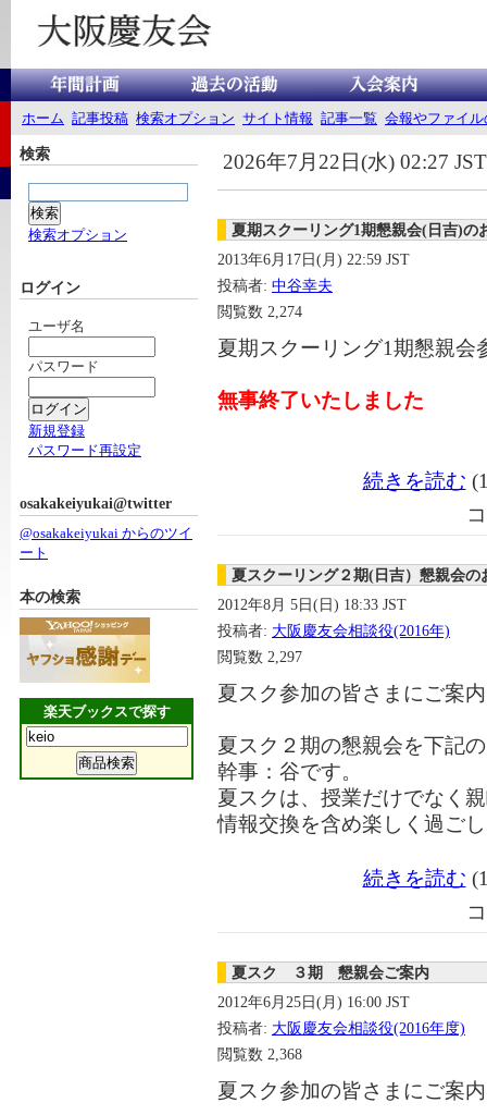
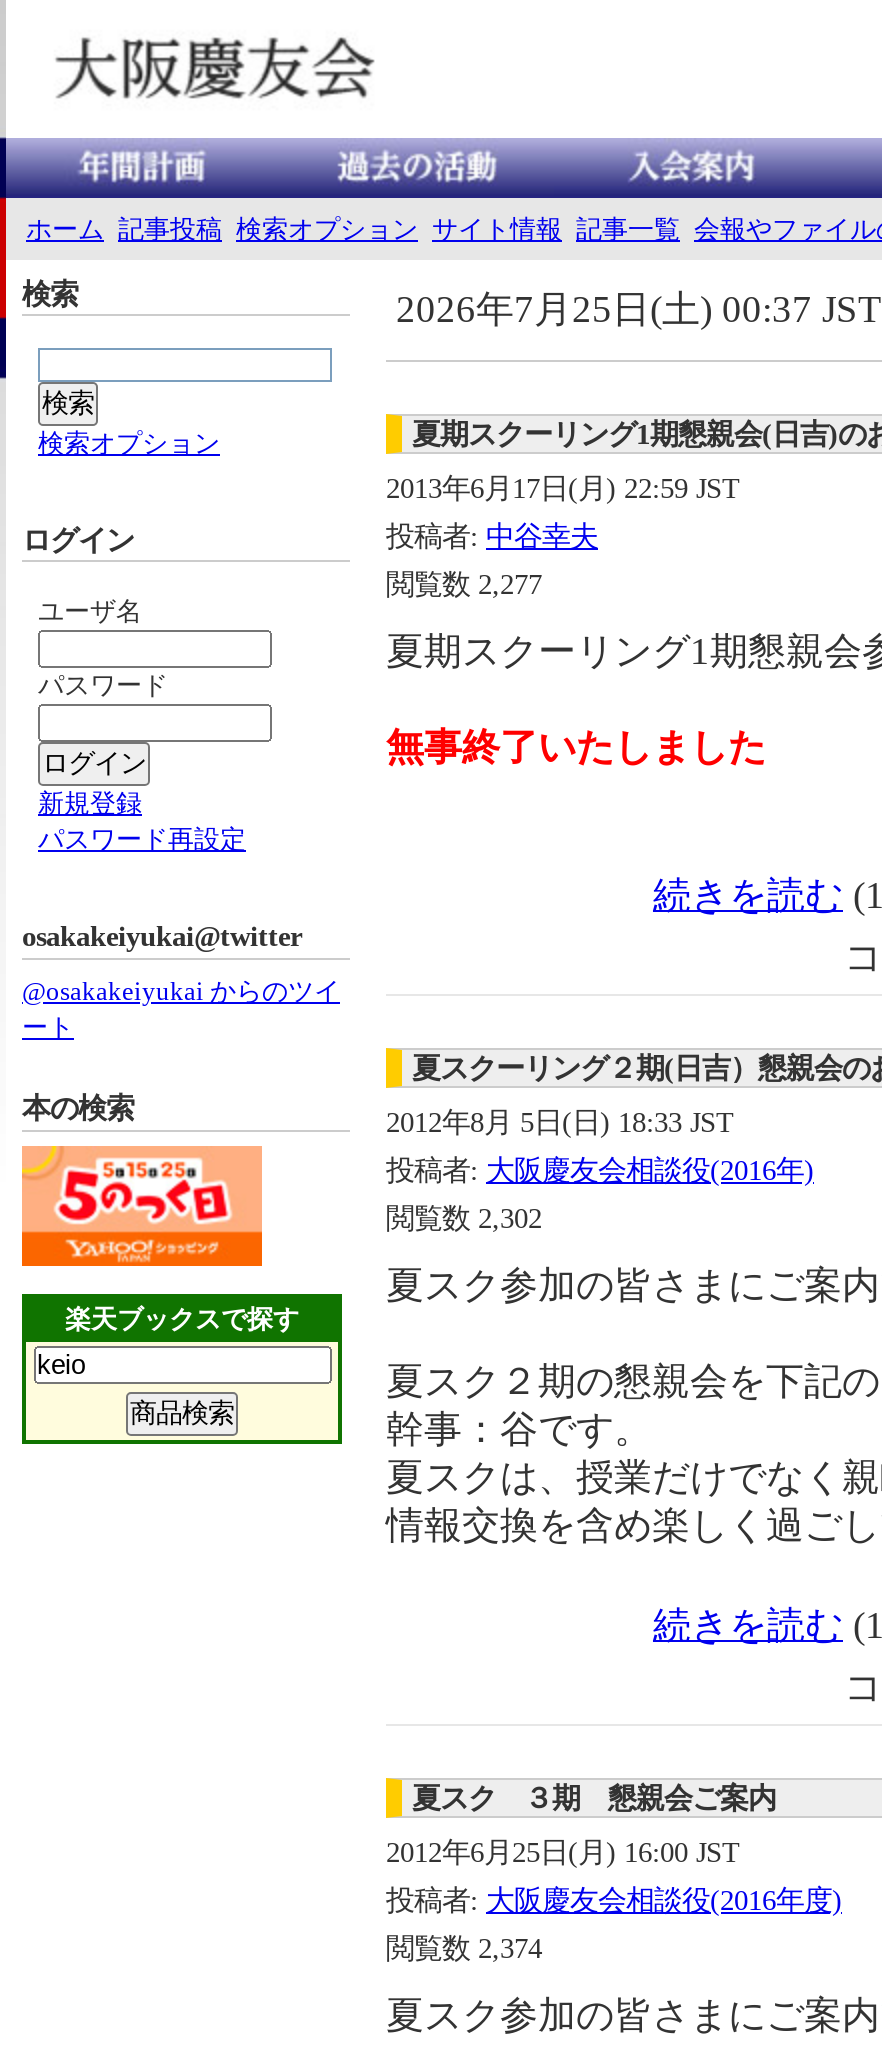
- 2026年7月22日(水) 02:27 JST
+ 2026年7月25日(土) 00:37 JST

- 閲覧数 2,274
+ 閲覧数 2,277

- [image]
+ [image]

- 閲覧数 2,297
+ 閲覧数 2,302

- 閲覧数 2,368
+ 閲覧数 2,374
